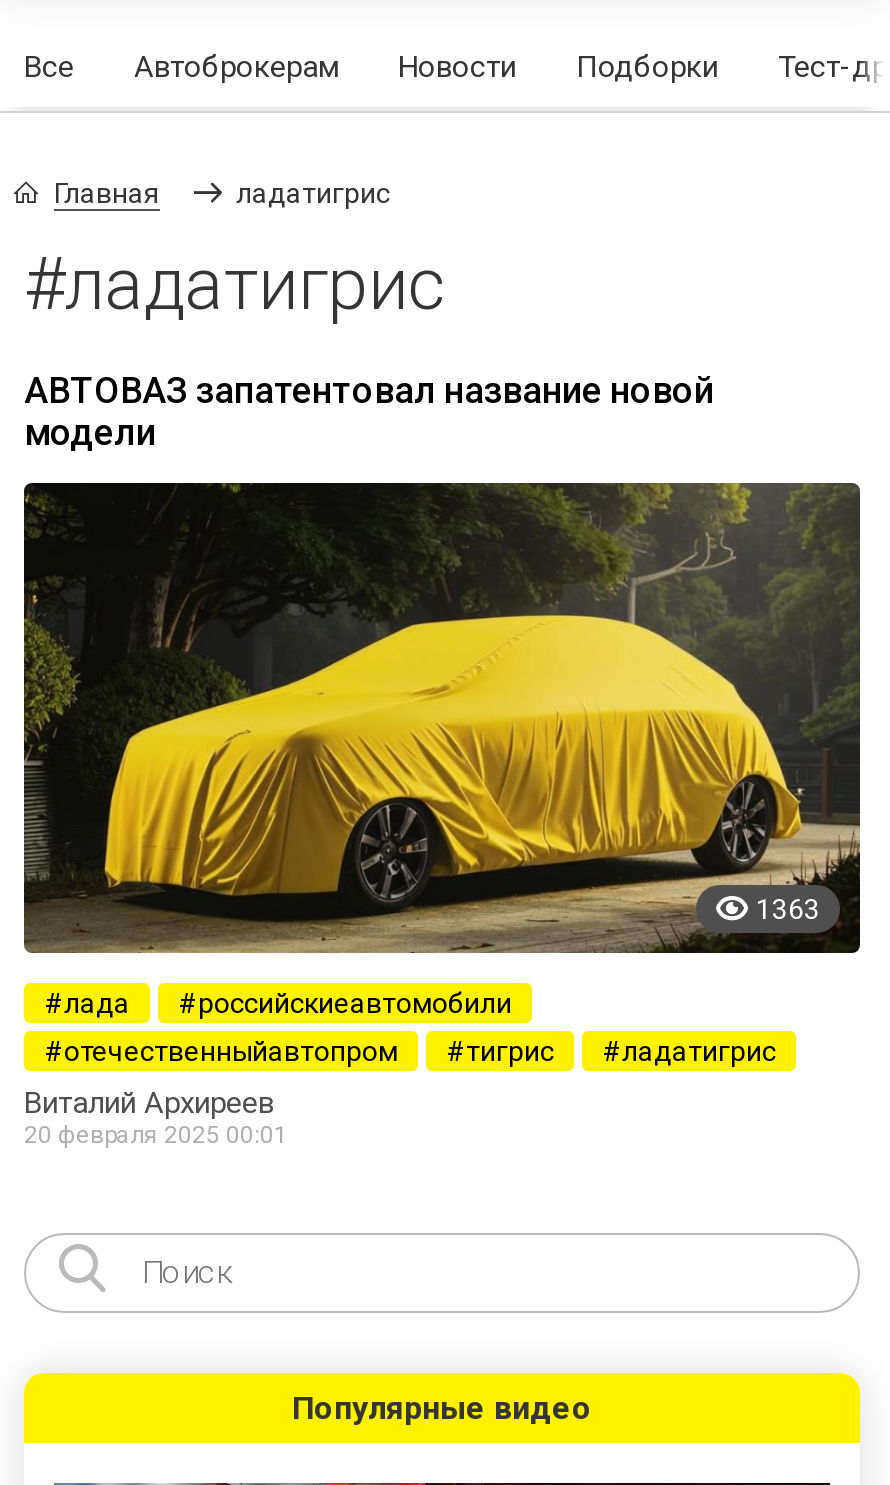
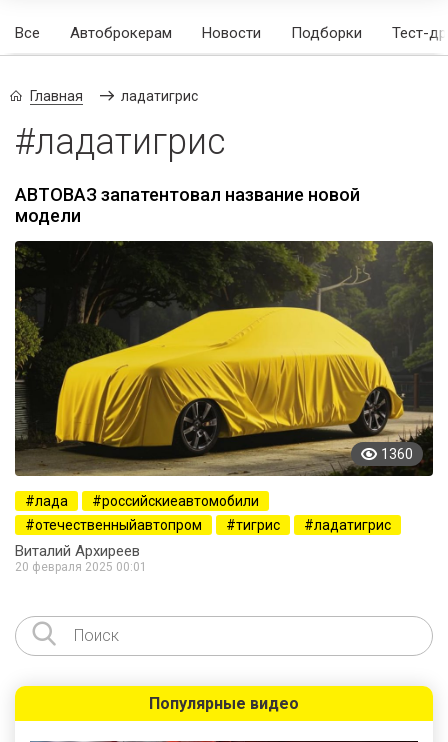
- 1363
+ 1360
